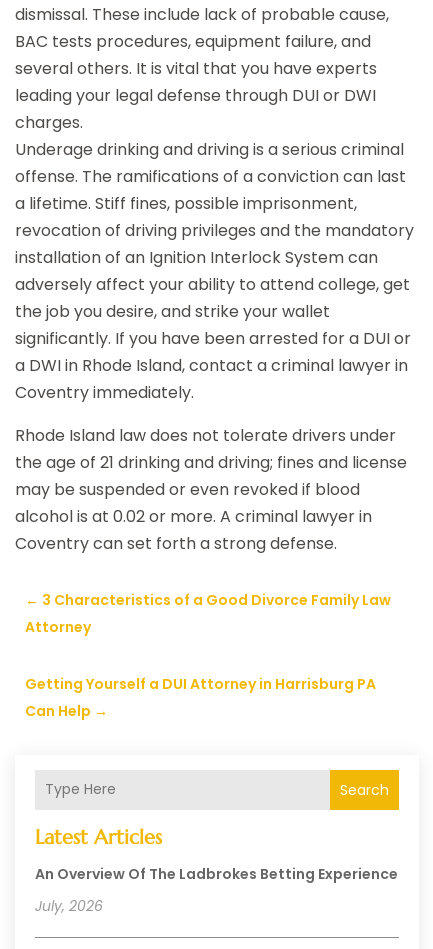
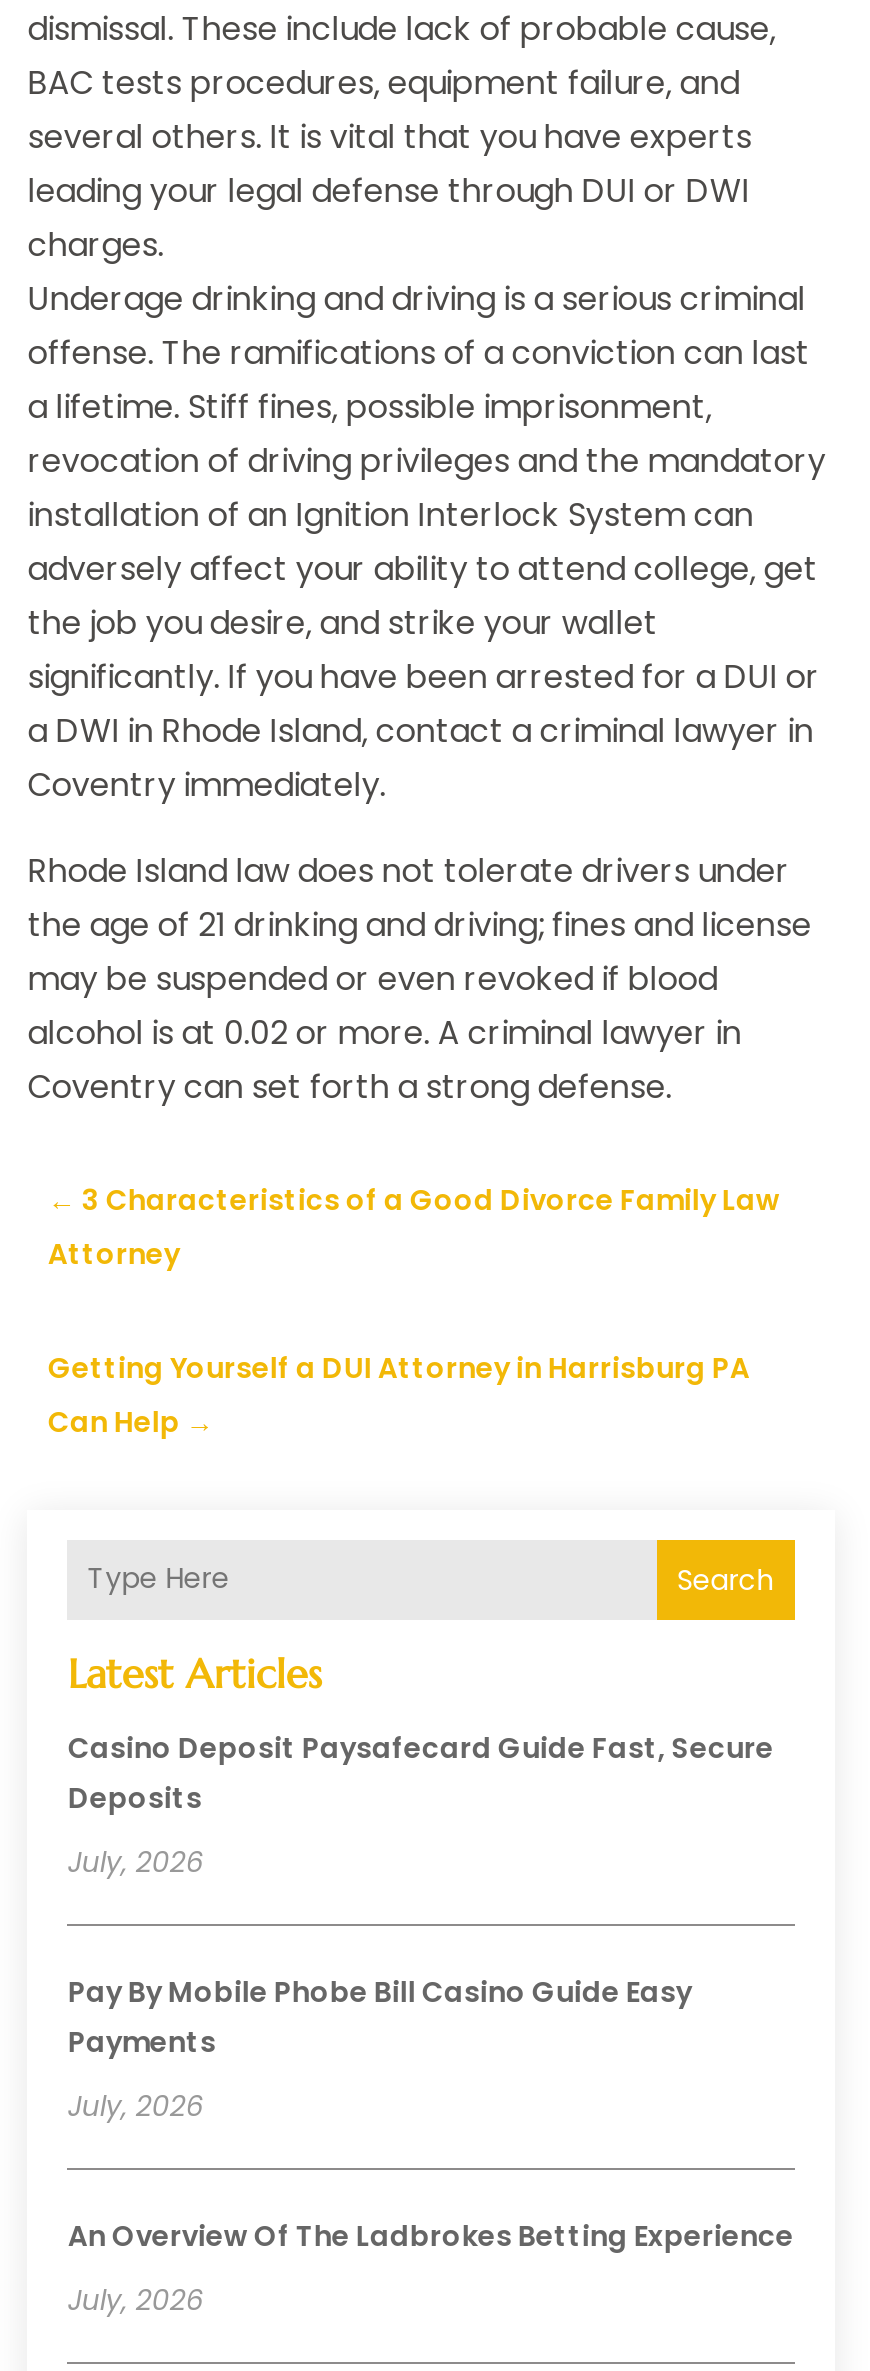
+ Casino Deposit Paysafecard Guide Fast, Secure
+ Deposits
+ July, 2026
+ Pay By Mobile Phobe Bill Casino Guide Easy
+ Payments
+ July, 2026
